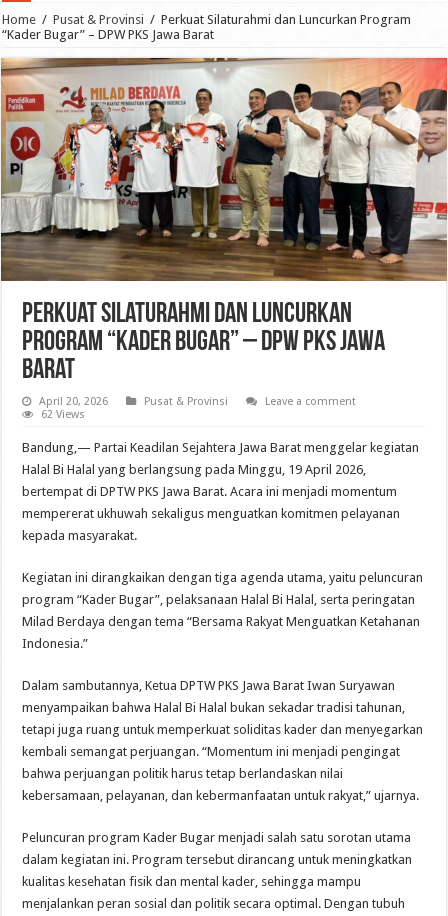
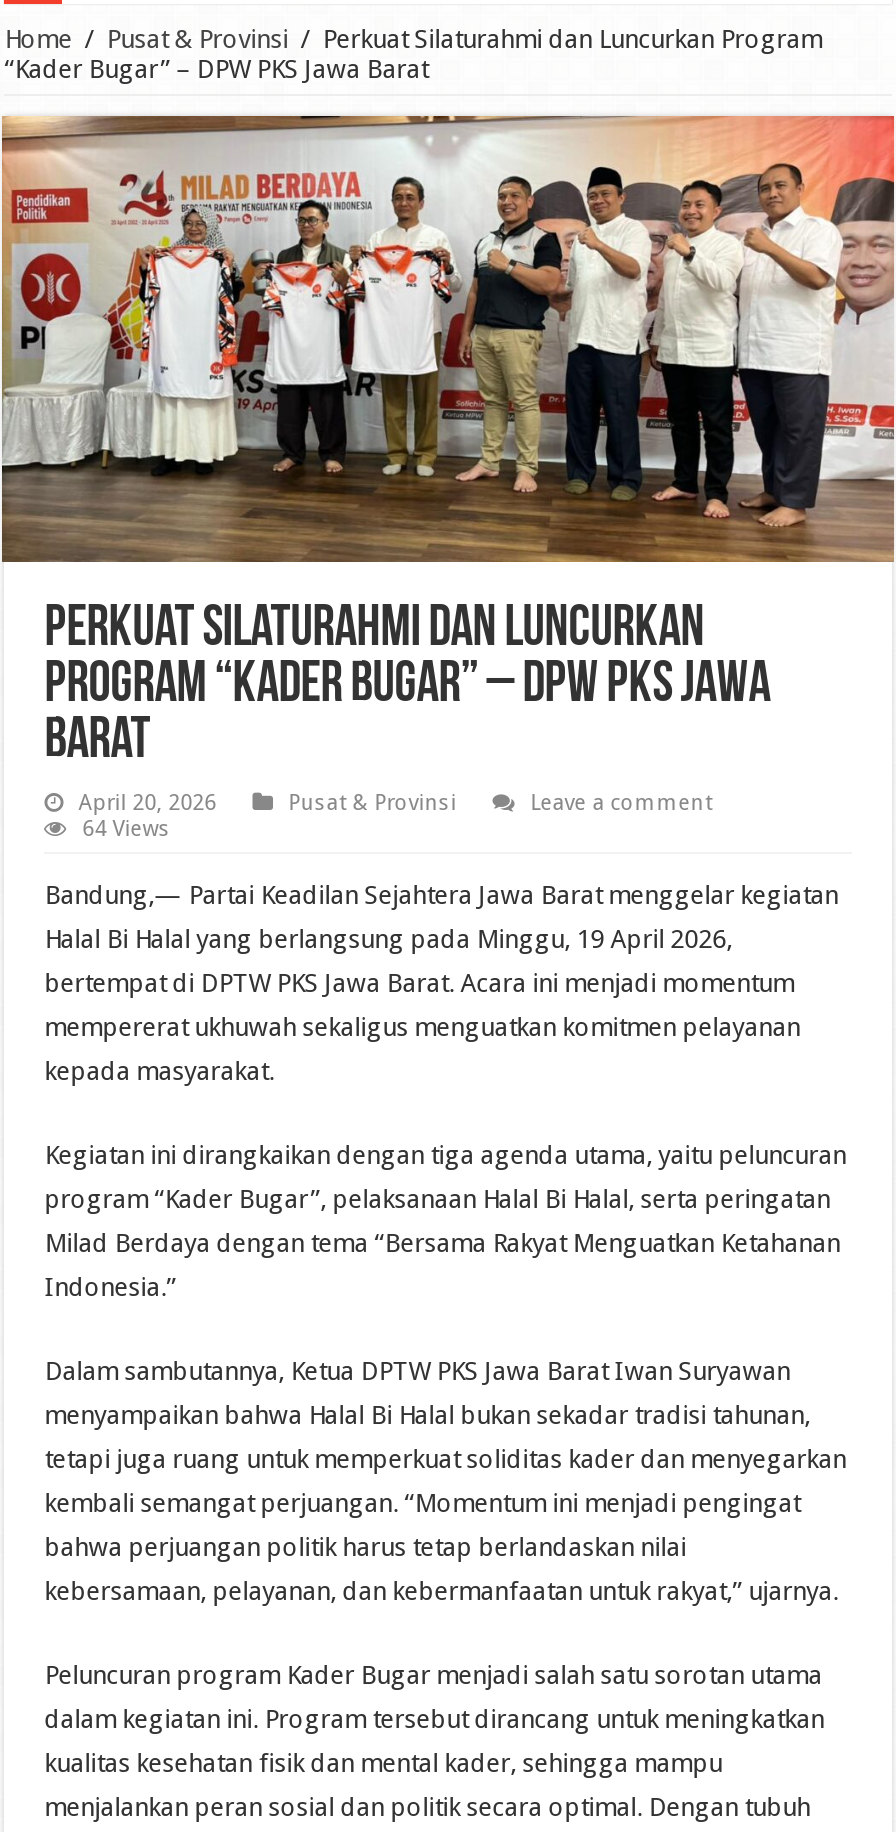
- 62 Views
+ 64 Views
